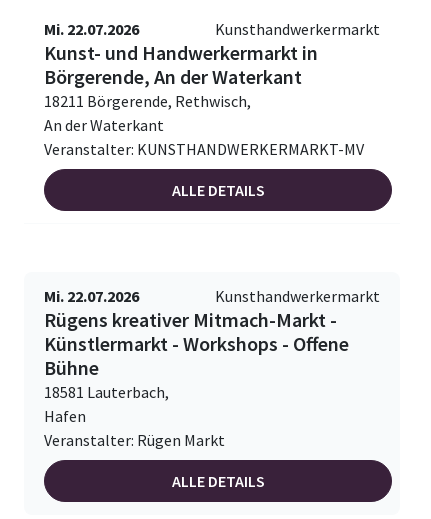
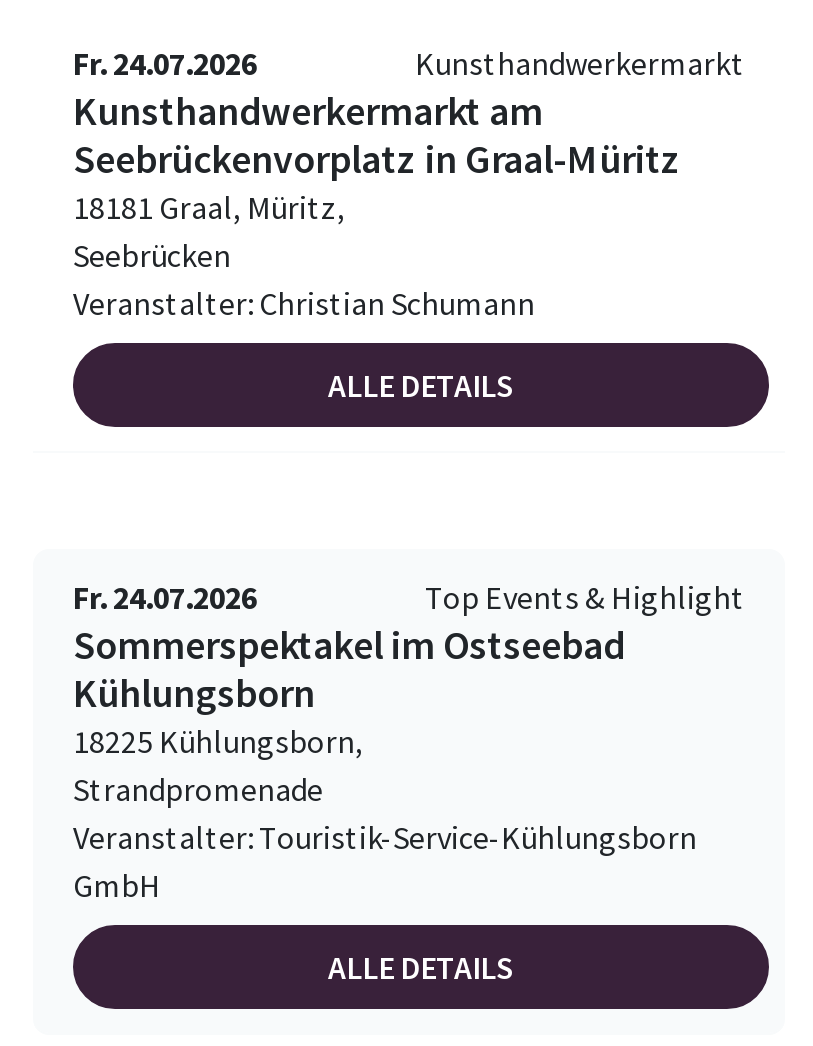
- Mi. 22.07.2026
+ Fr. 24.07.2026

- Kunst- und Handwerkermarkt in
- Börgerende, An der Waterkant
- 18211 Börgerende, Rethwisch,
- An der Waterkant
- Veranstalter: KUNSTHANDWERKERMARKT-MV
+ Kunsthandwerkermarkt am
+ Seebrückenvorplatz in Graal-Müritz
+ 18181 Graal, Müritz,
+ Seebrücken
+ Veranstalter: Christian Schumann

- Mi. 22.07.2026
- Kunsthandwerkermarkt
- Rügens kreativer Mitmach-Markt -
- Künstlermarkt - Workshops - Offene
- Bühne
- 18581 Lauterbach,
- Hafen
- Veranstalter: Rügen Markt
+ Fr. 24.07.2026
+ Top Events & Highlight
+ Sommerspektakel im Ostseebad
+ Kühlungsborn
+ 18225 Kühlungsborn,
+ Strandpromenade
+ Veranstalter: Touristik-Service-Kühlungsborn
+ GmbH
